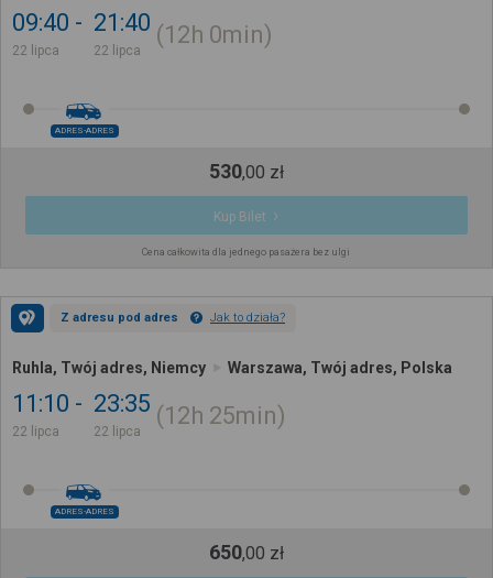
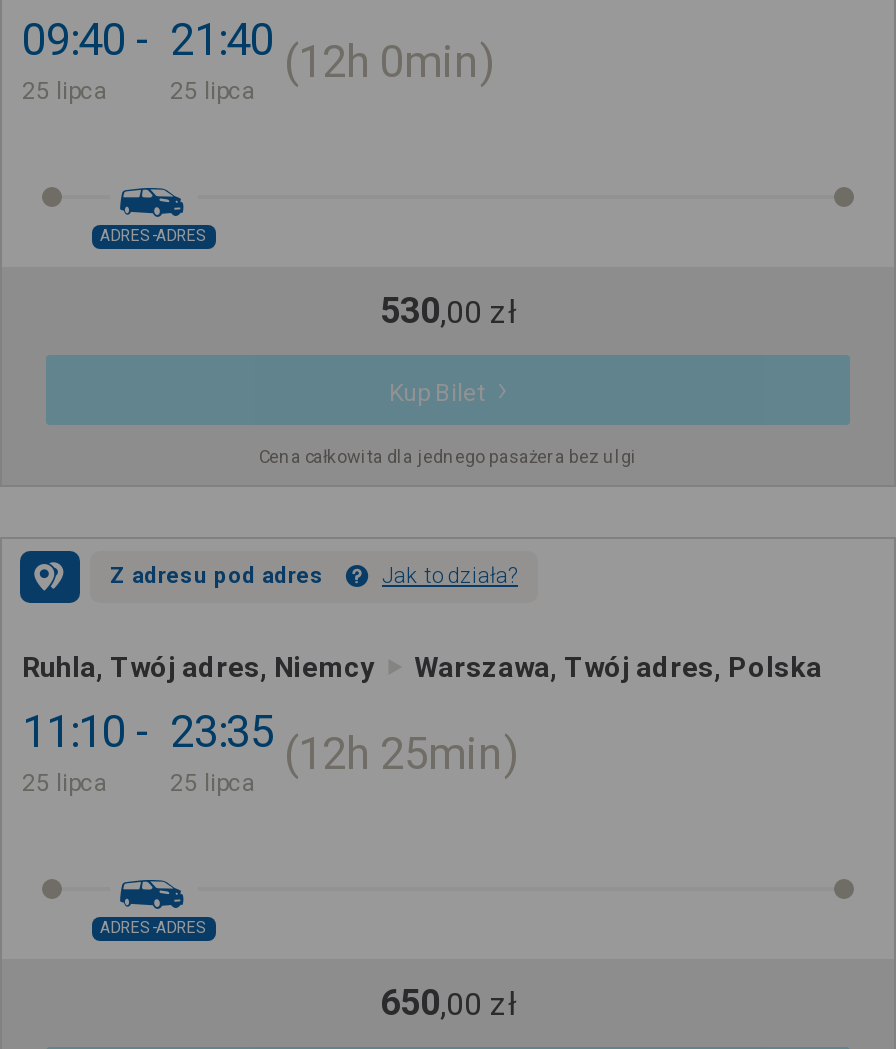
- 22 lipca
+ 25 lipca

- 22 lipca
+ 25 lipca

- 22 lipca
+ 25 lipca

- 22 lipca
+ 25 lipca
